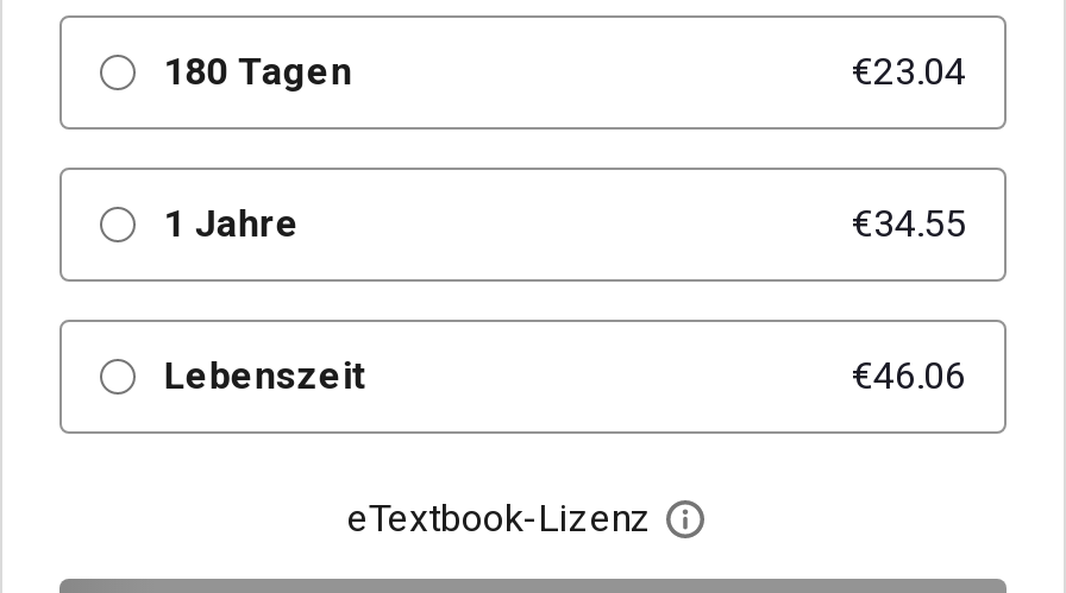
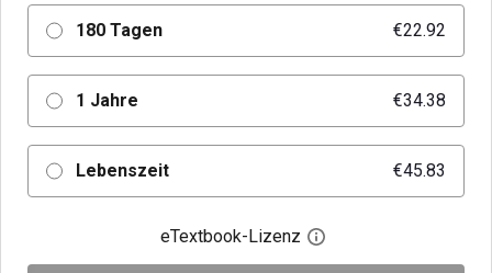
- €23.04
+ €22.92

- €34.55
+ €34.38

- €46.06
+ €45.83
